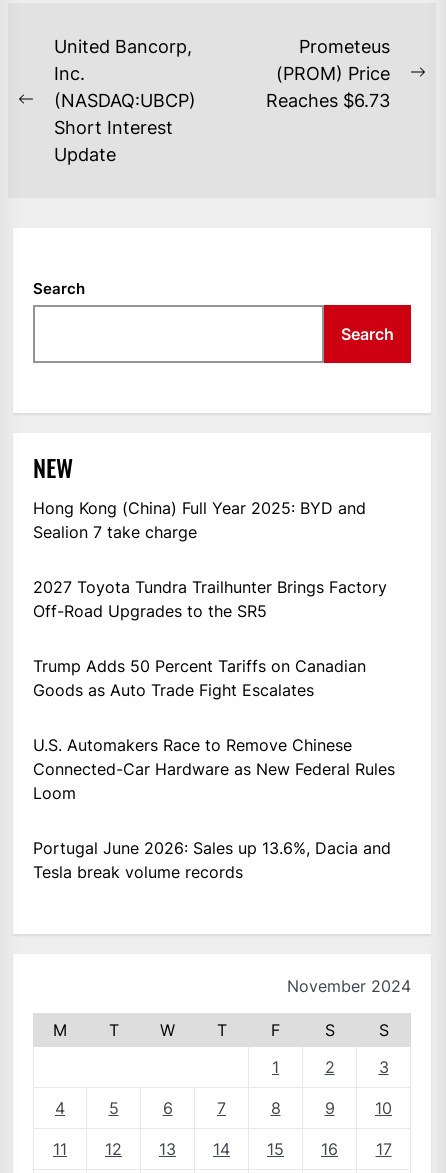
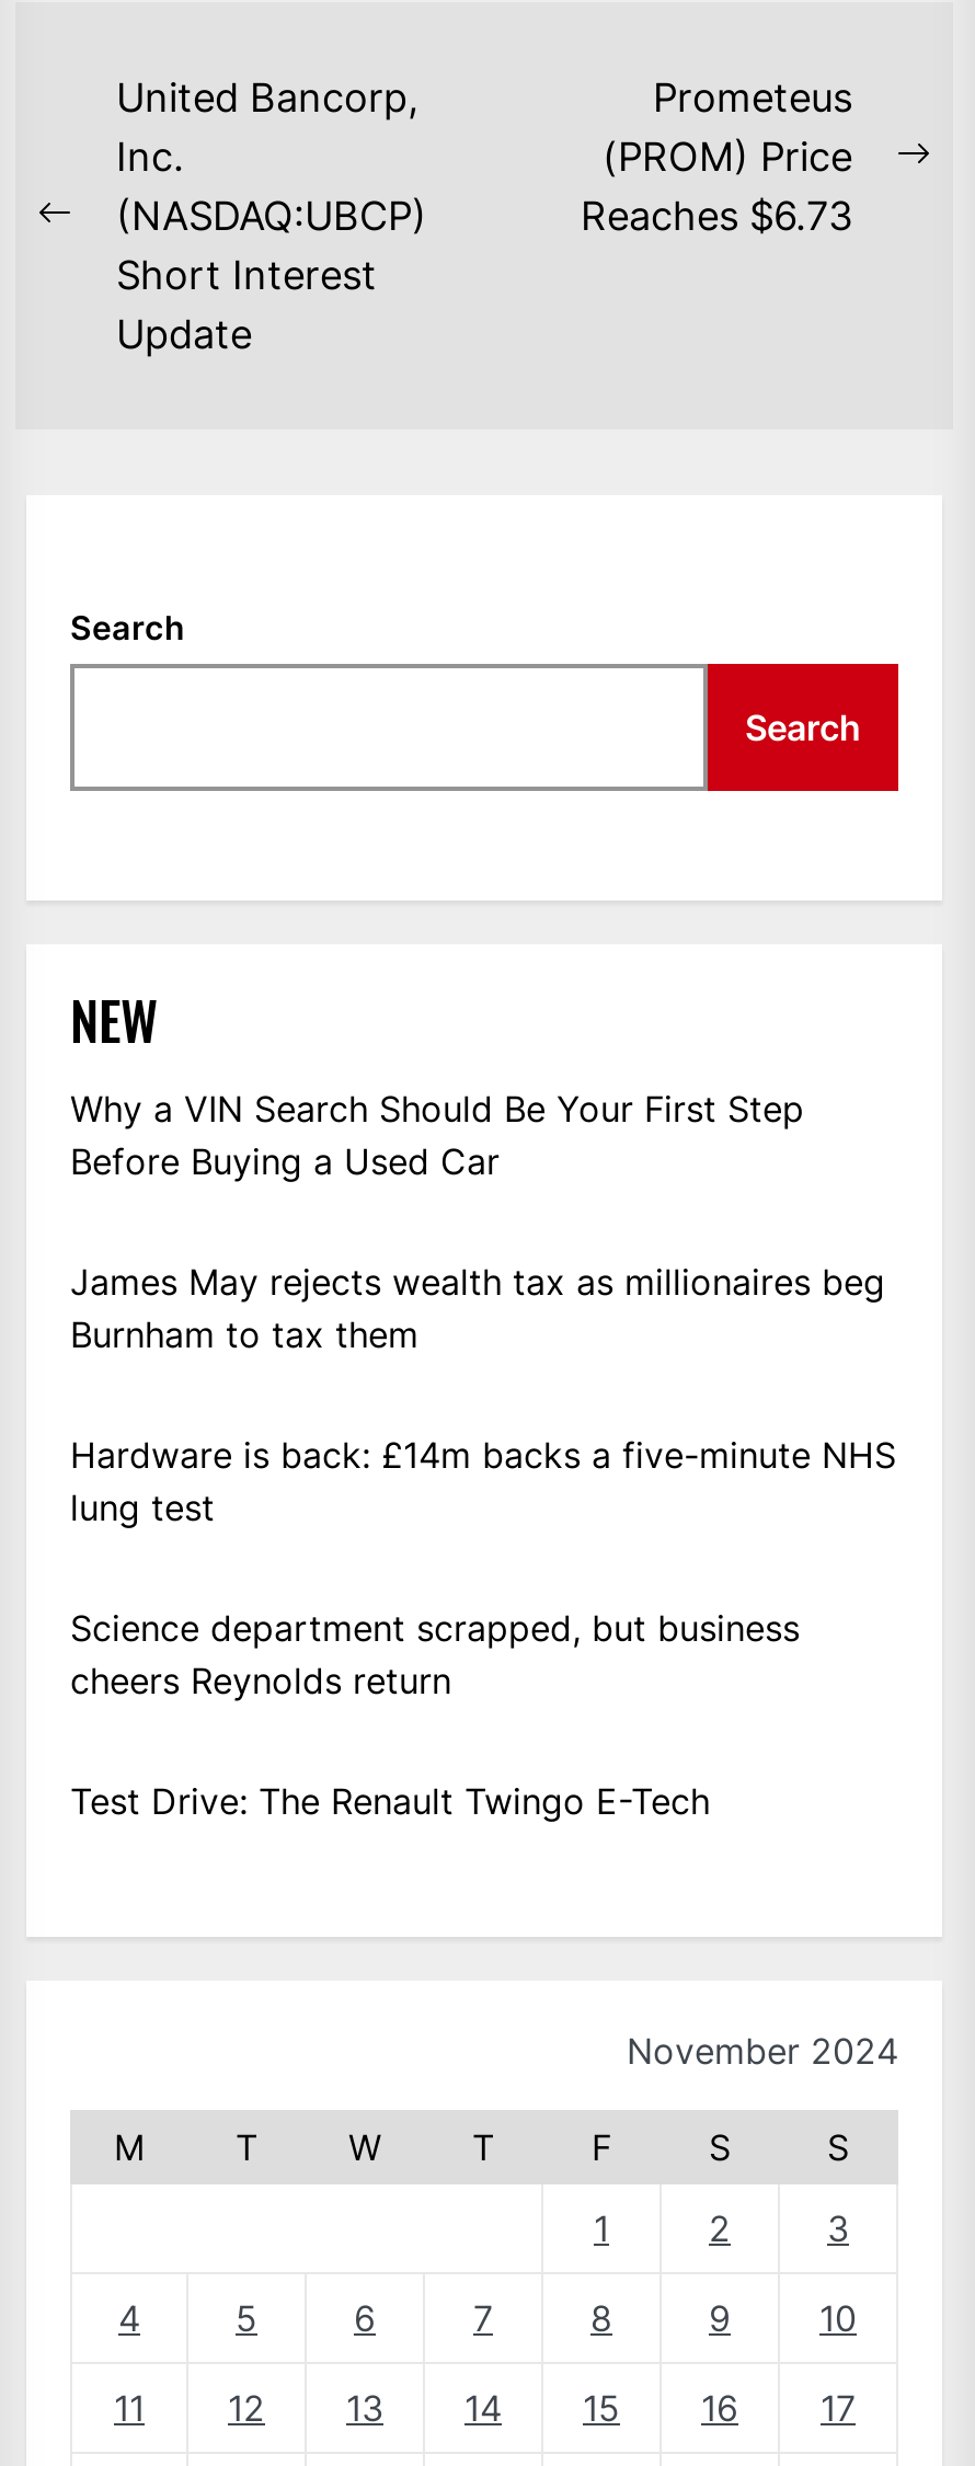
- Hong Kong (China) Full Year 2025: BYD and
- Sealion 7 take charge
+ Why a VIN Search Should Be Your First Step
+ Before Buying a Used Car

- 2027 Toyota Tundra Trailhunter Brings Factory
- Off-Road Upgrades to the SR5
+ James May rejects wealth tax as millionaires beg
+ Burnham to tax them

- Trump Adds 50 Percent Tariffs on Canadian
- Goods as Auto Trade Fight Escalates
+ Hardware is back: £14m backs a five-minute NHS
+ lung test

- U.S. Automakers Race to Remove Chinese
- Connected-Car Hardware as New Federal Rules
- Loom
+ Science department scrapped, but business
+ cheers Reynolds return

- Portugal June 2026: Sales up 13.6%, Dacia and
- Tesla break volume records
+ Test Drive: The Renault Twingo E-Tech
